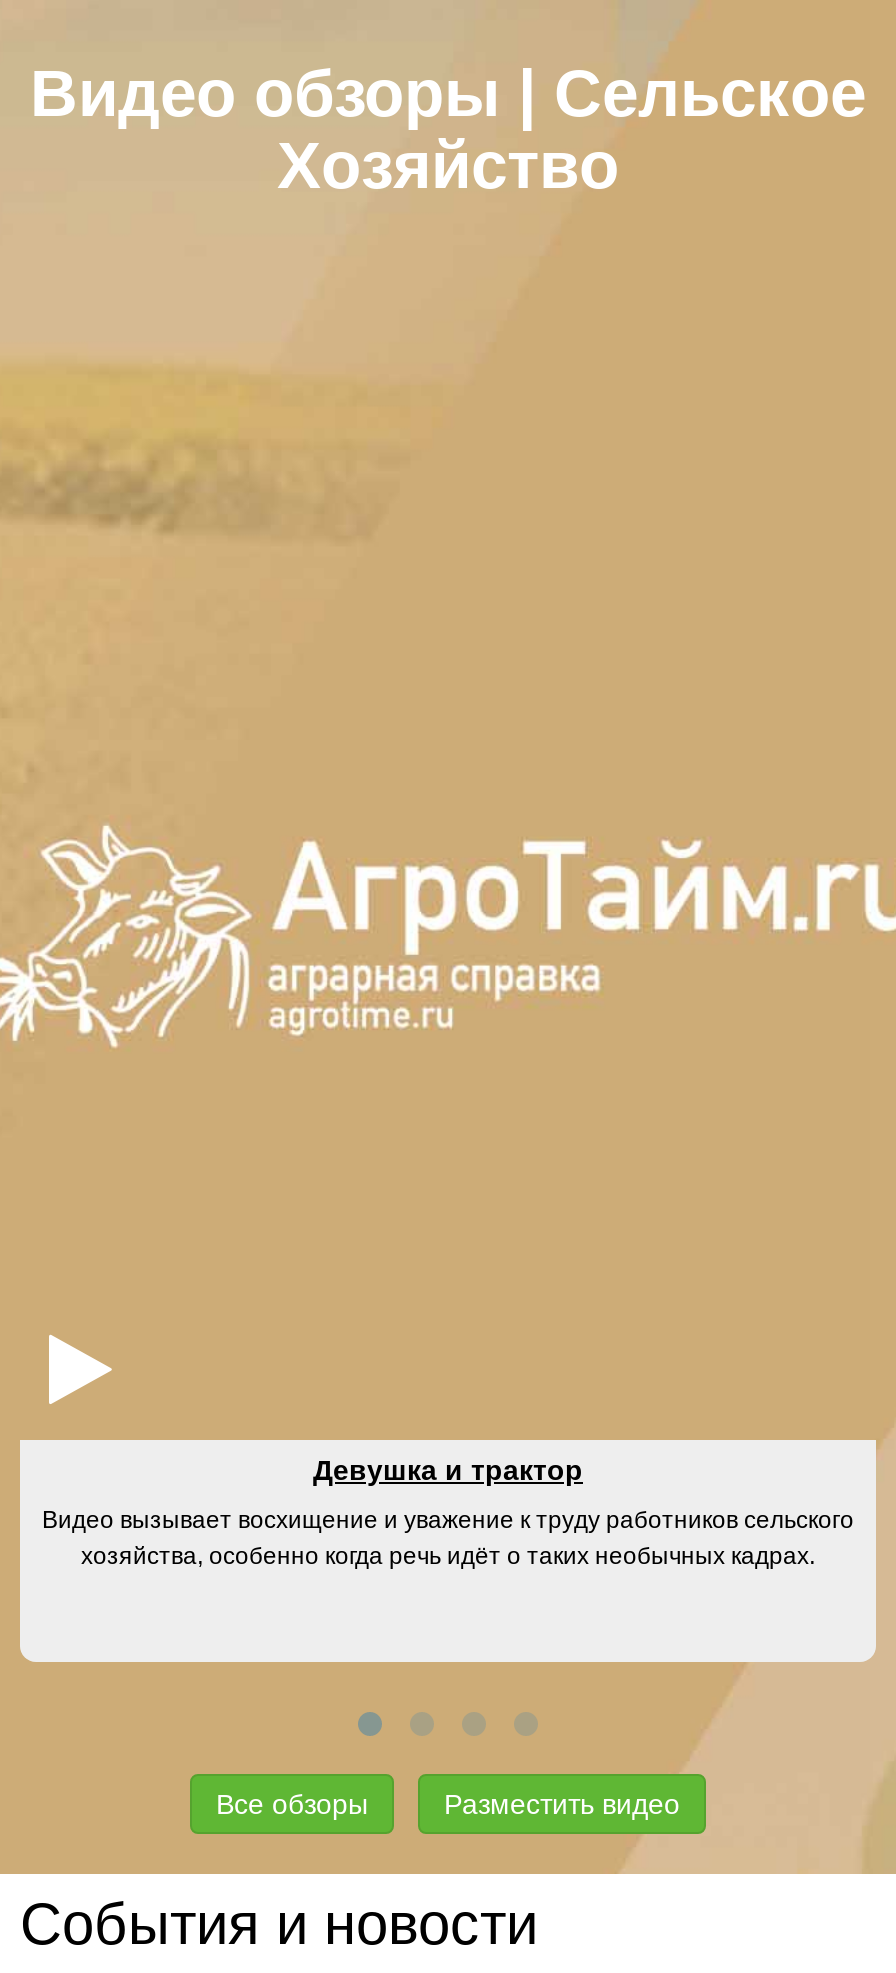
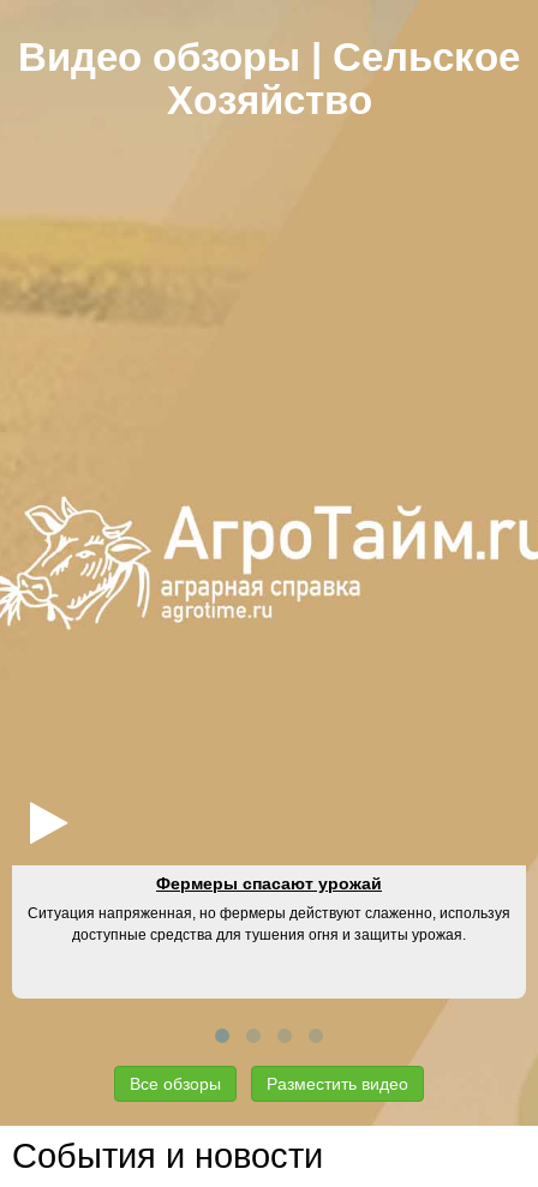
- Девушка и трактор
+ Фермеры спасают урожай

- Видео вызывает восхищение и уважение к труду работников сельского
- хозяйства, особенно когда речь идёт о таких необычных кадрах.
+ Ситуация напряженная, но фермеры действуют слаженно, используя
+ доступные средства для тушения огня и защиты урожая.
